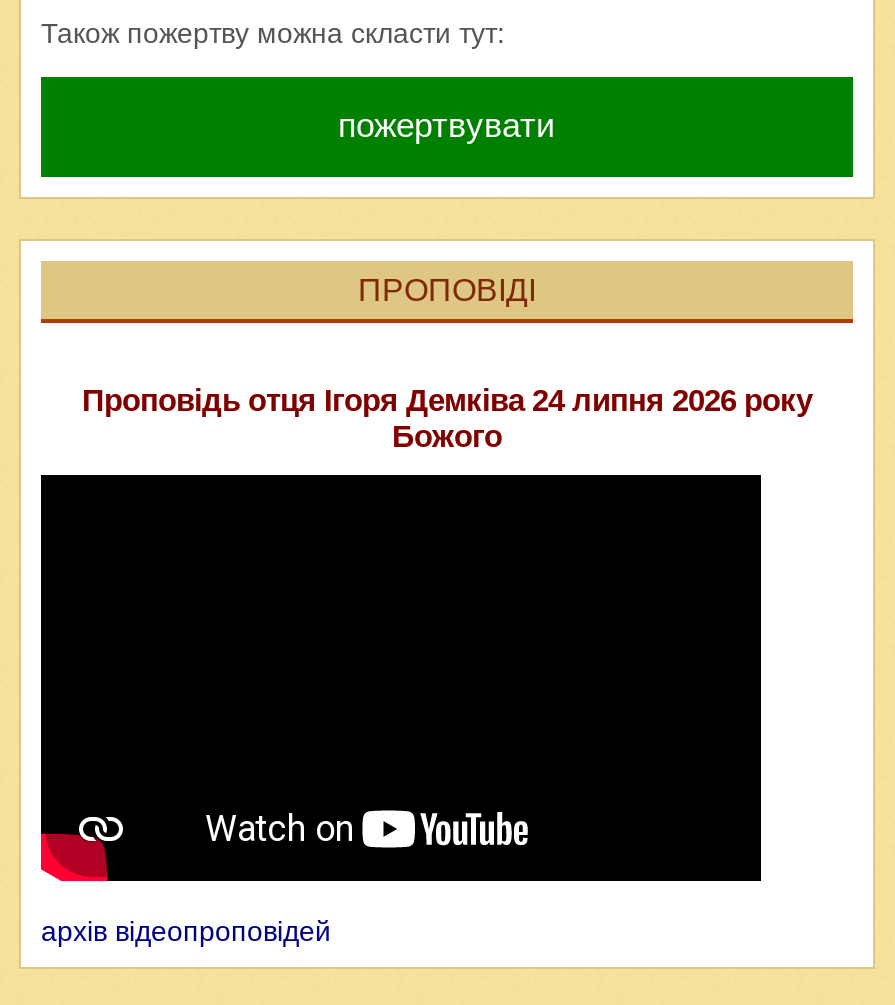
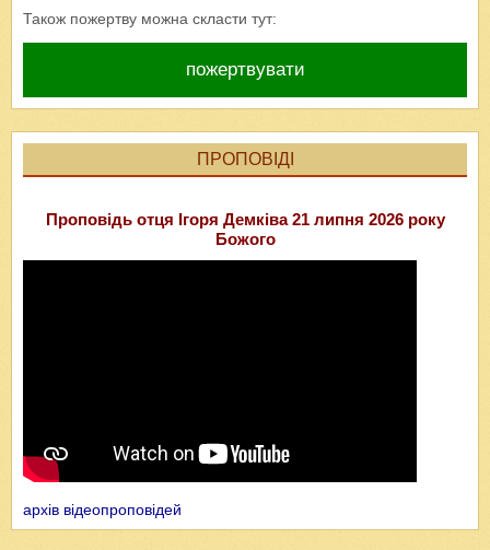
- Проповідь отця Ігоря Демківа 24 липня 2026 року
+ Проповідь отця Ігоря Демківа 21 липня 2026 року
